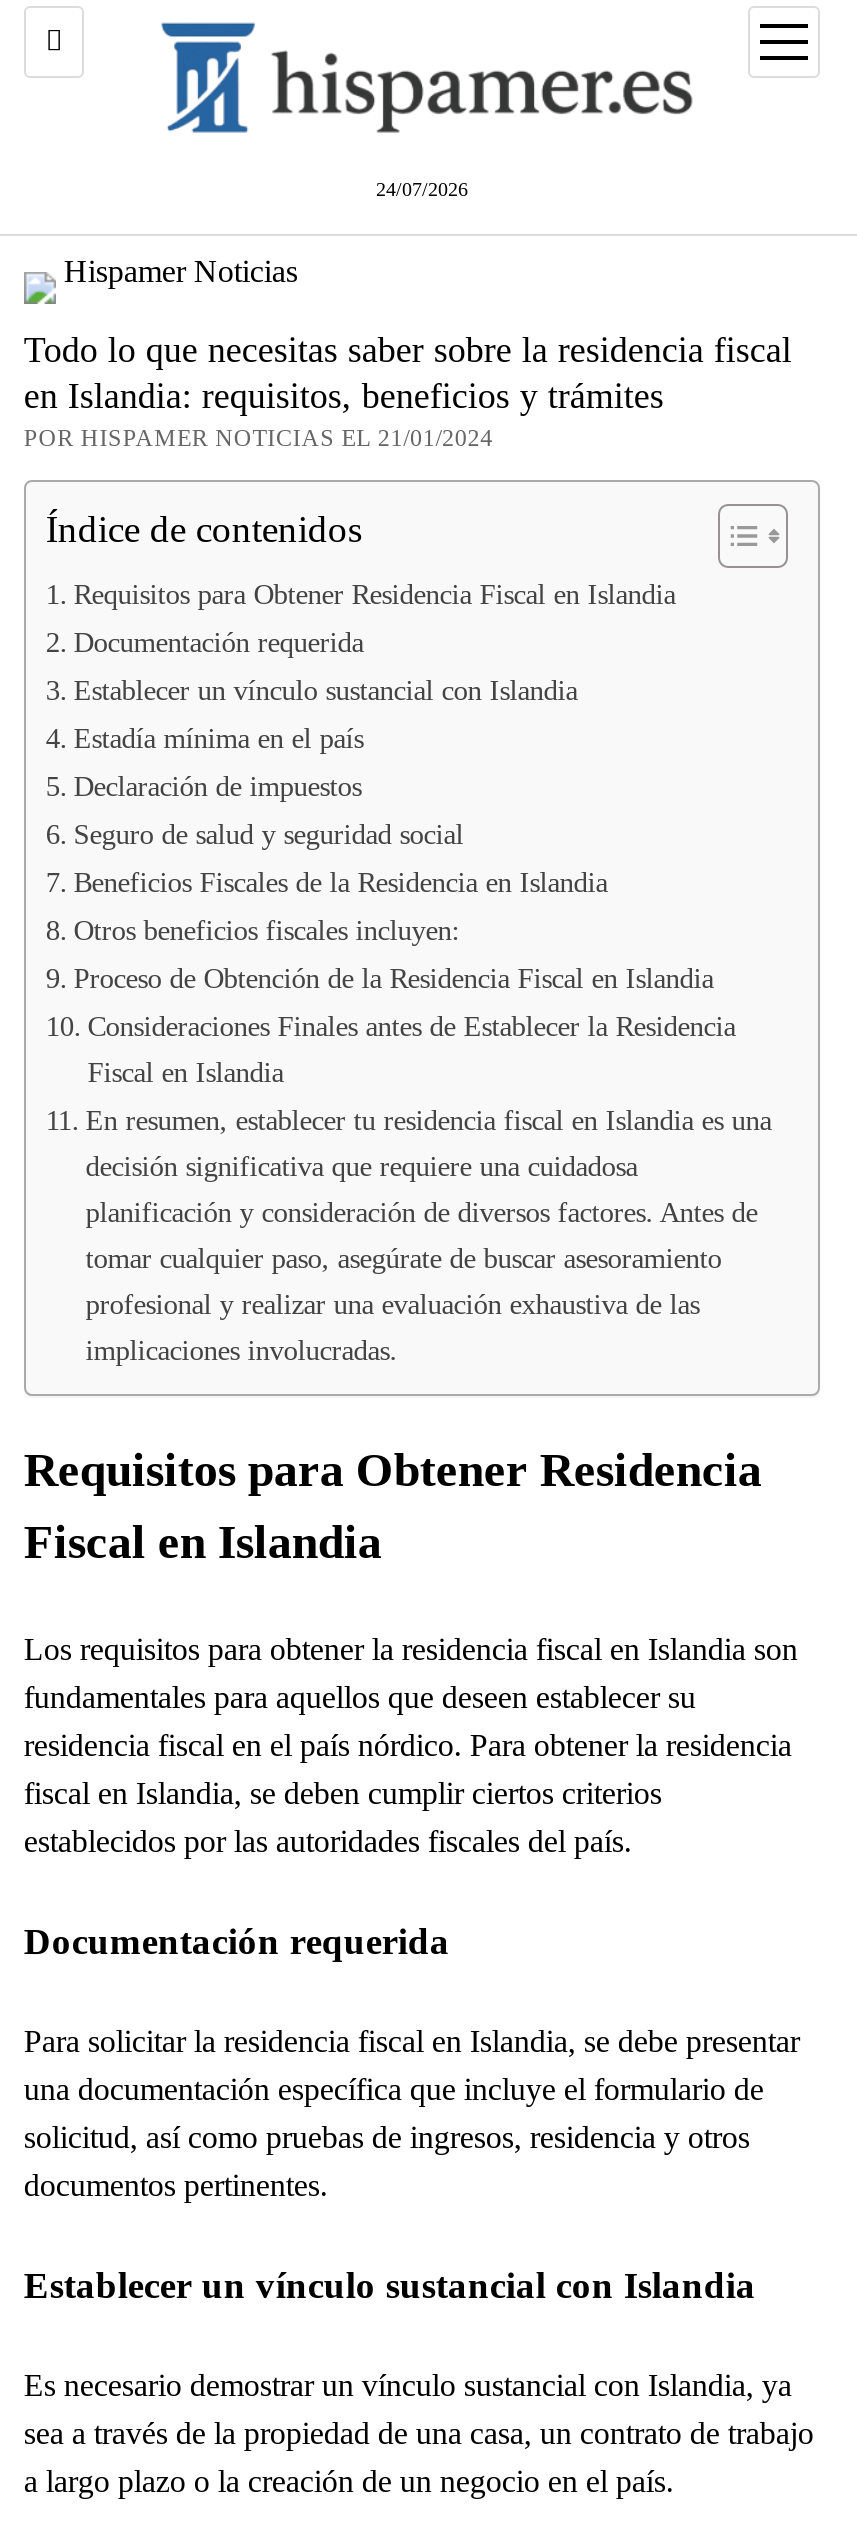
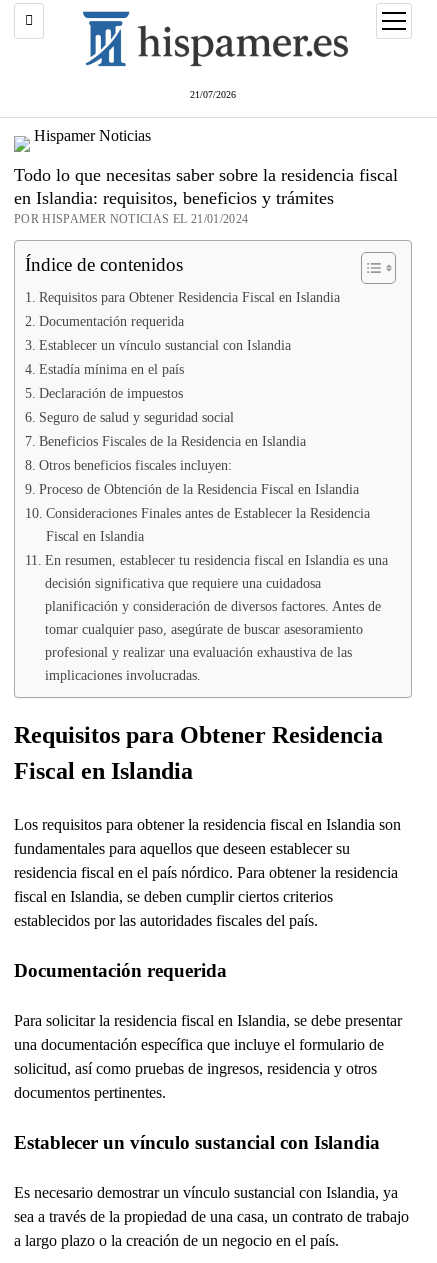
- 24/07/2026
+ 21/07/2026
